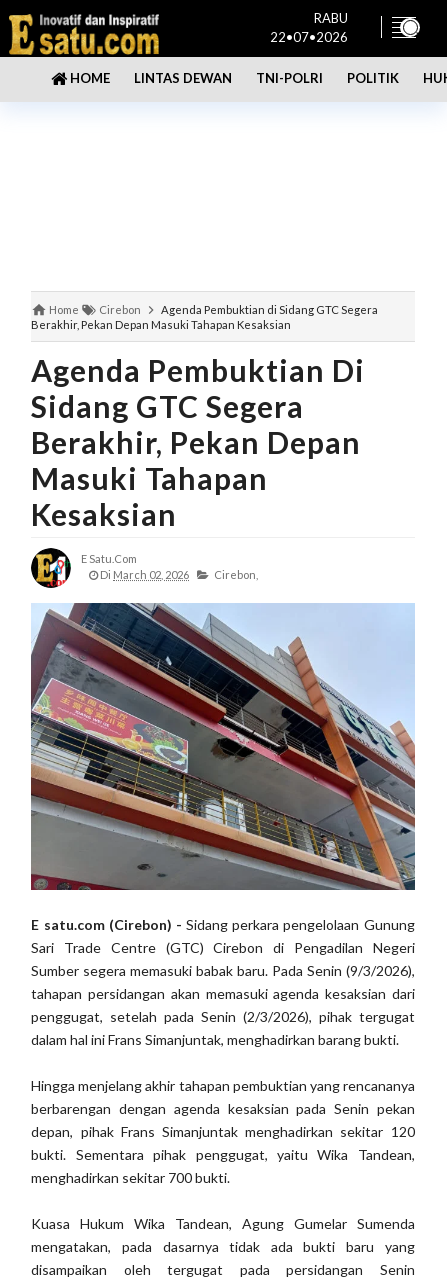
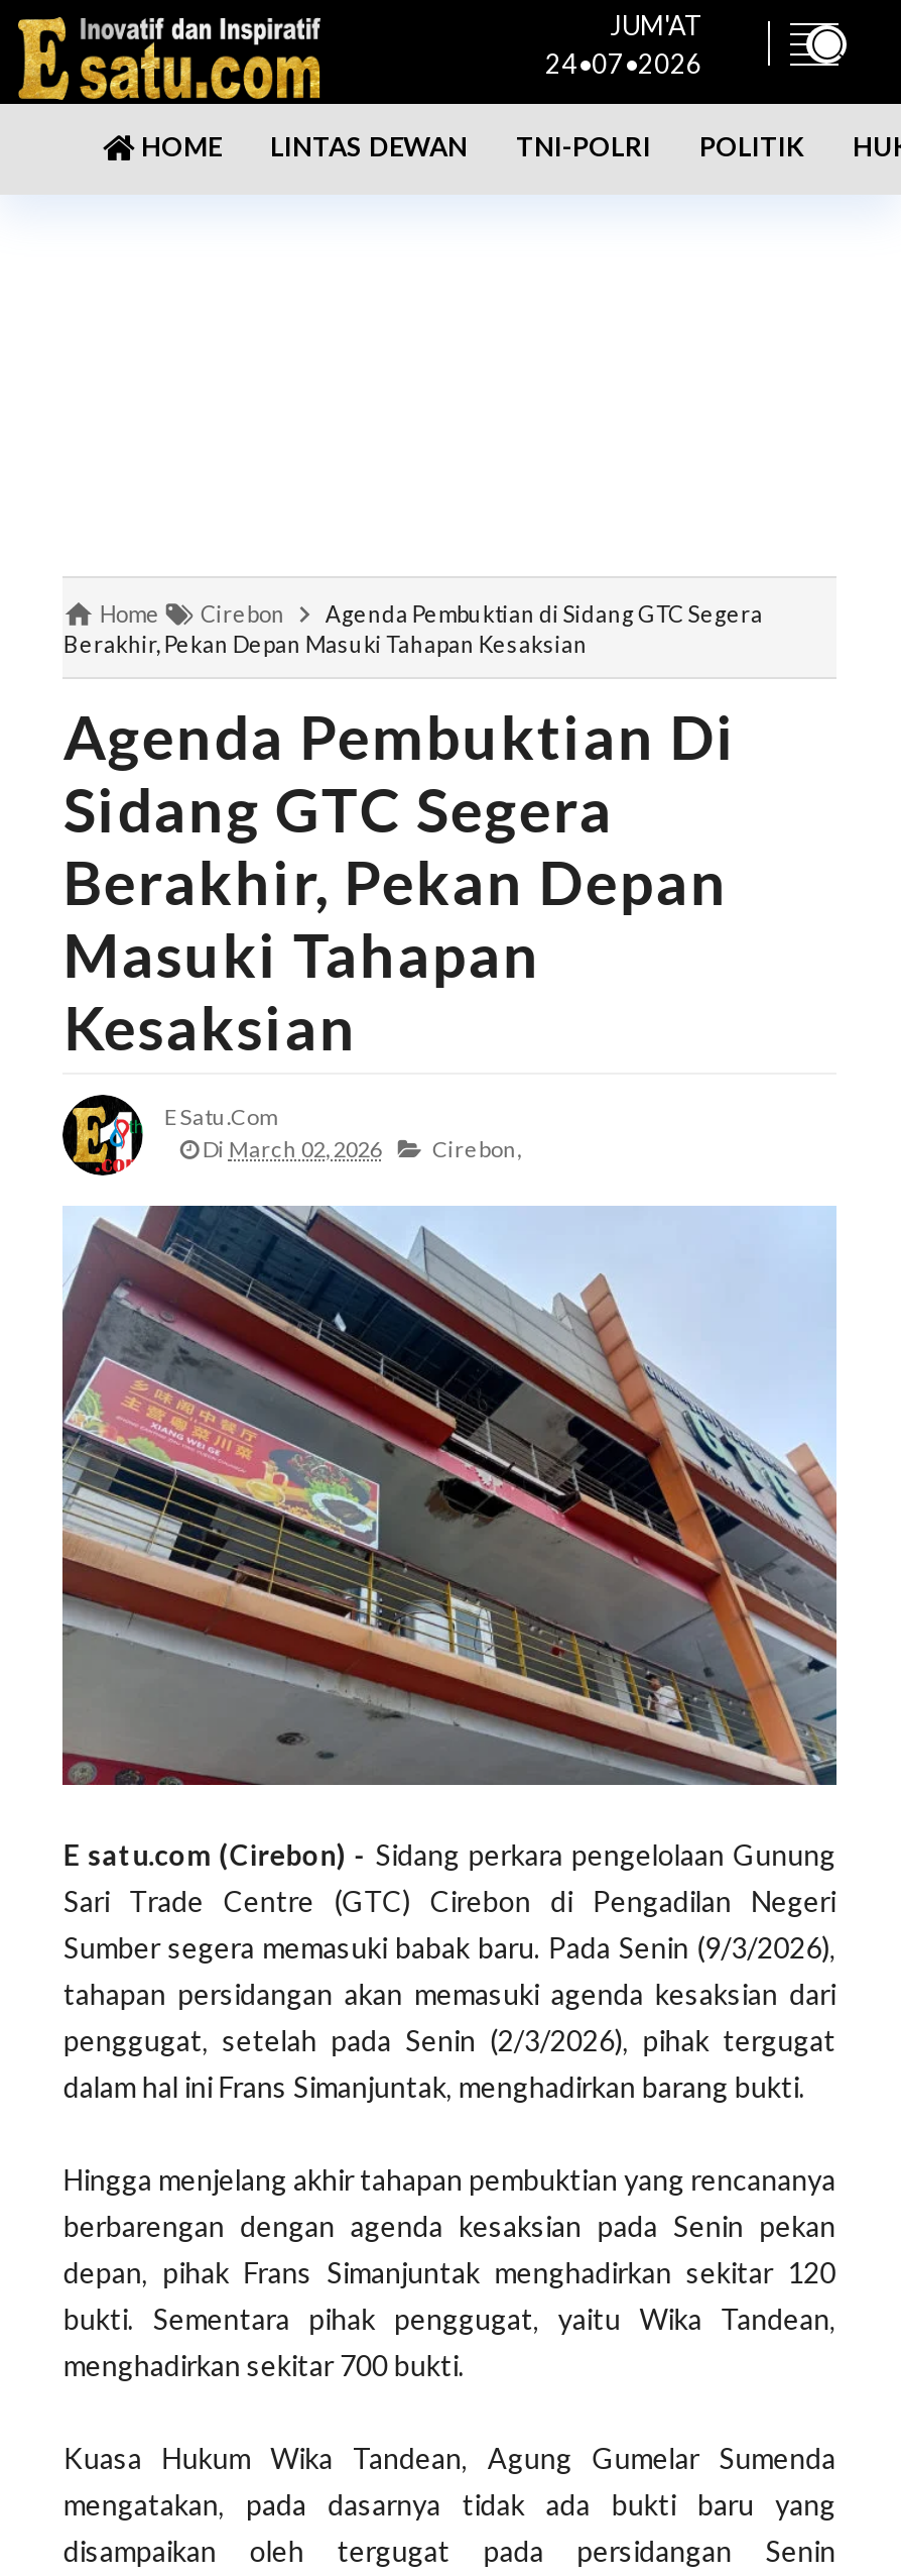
- RABU
- 22•07•2026
+ JUM'AT
+ 24•07•2026
